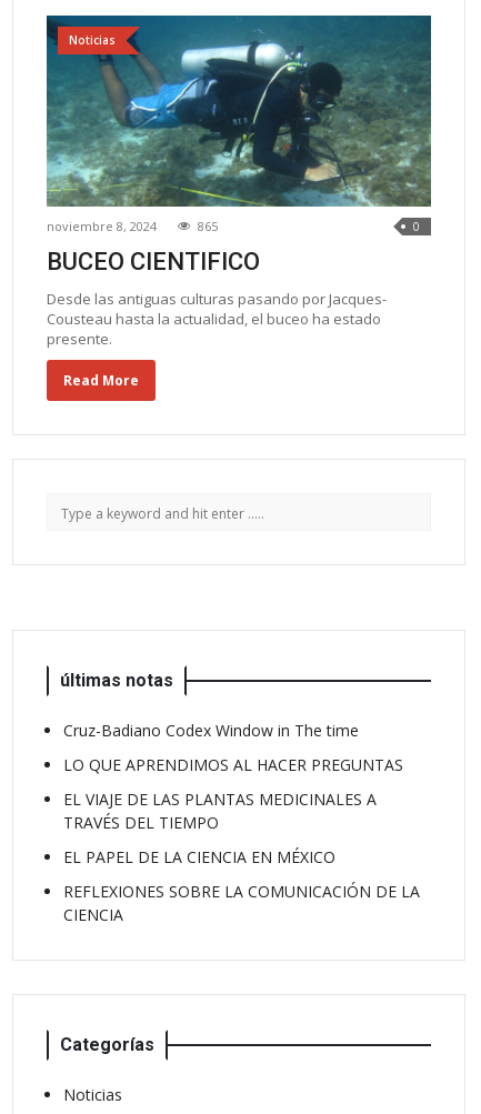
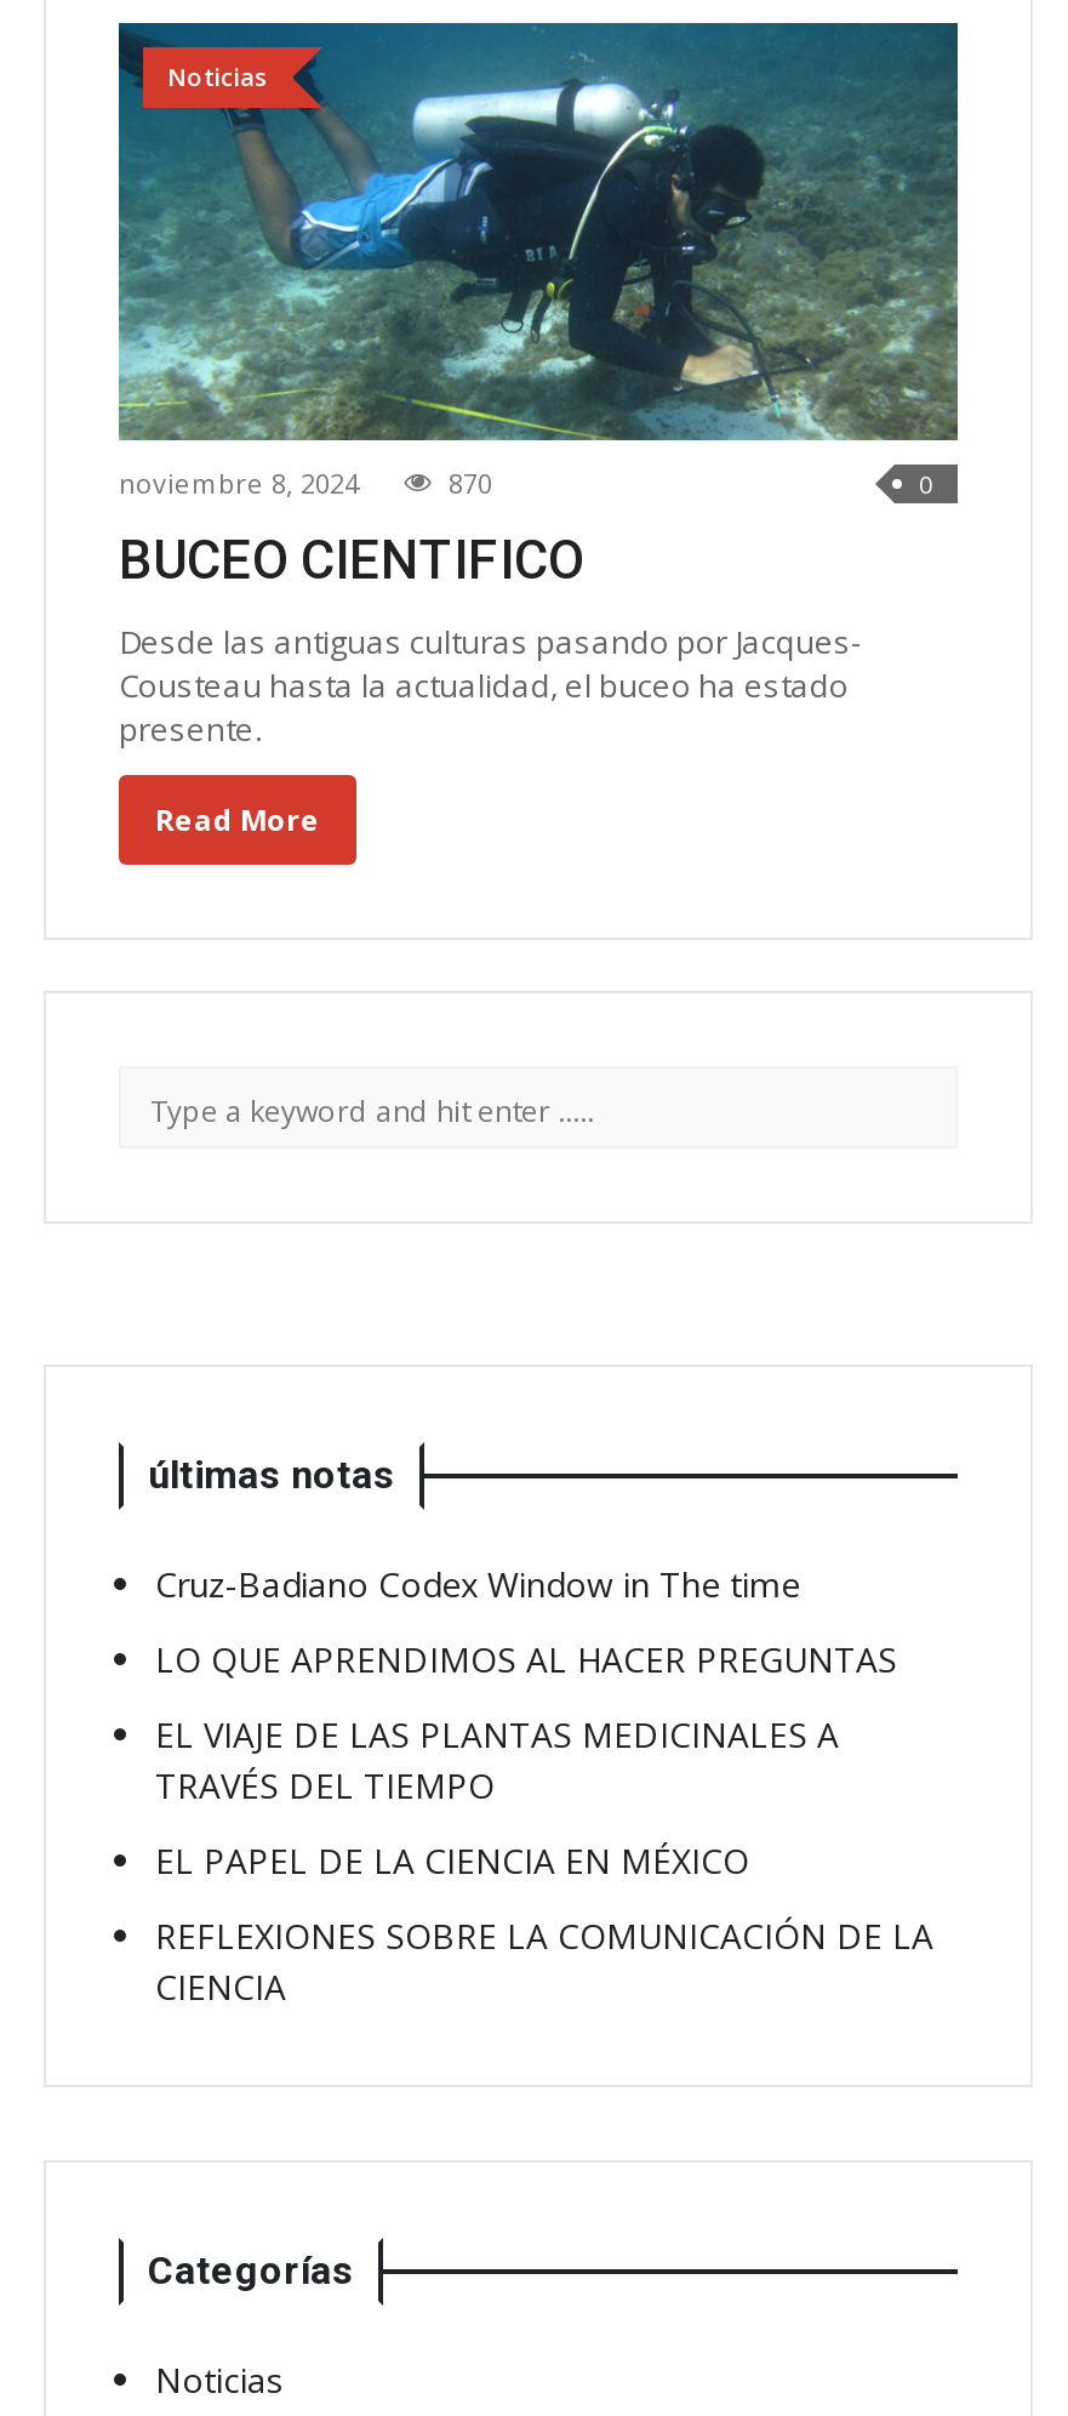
- 865
+ 870
